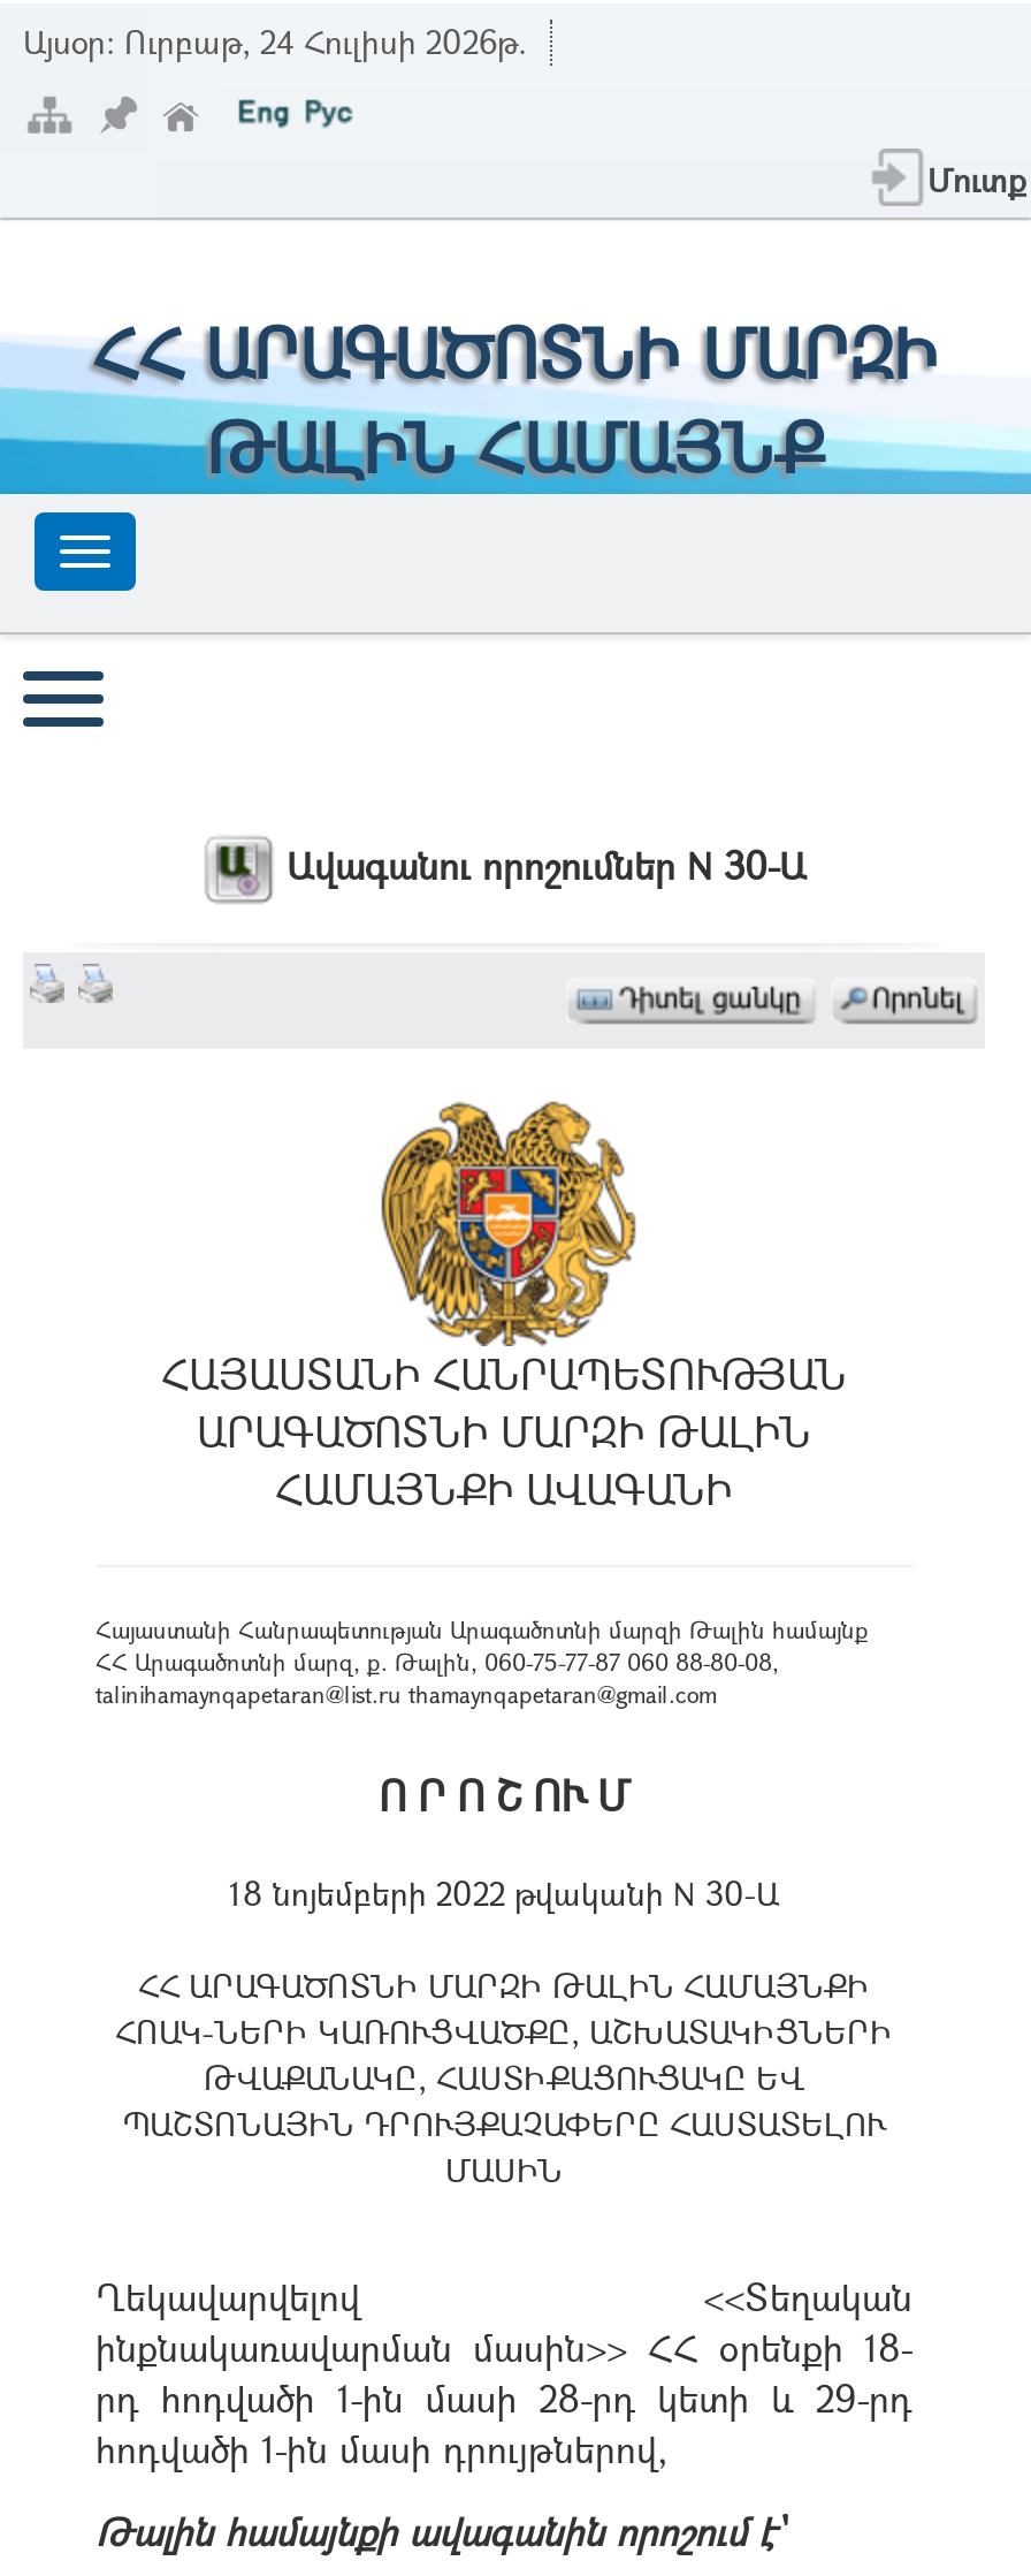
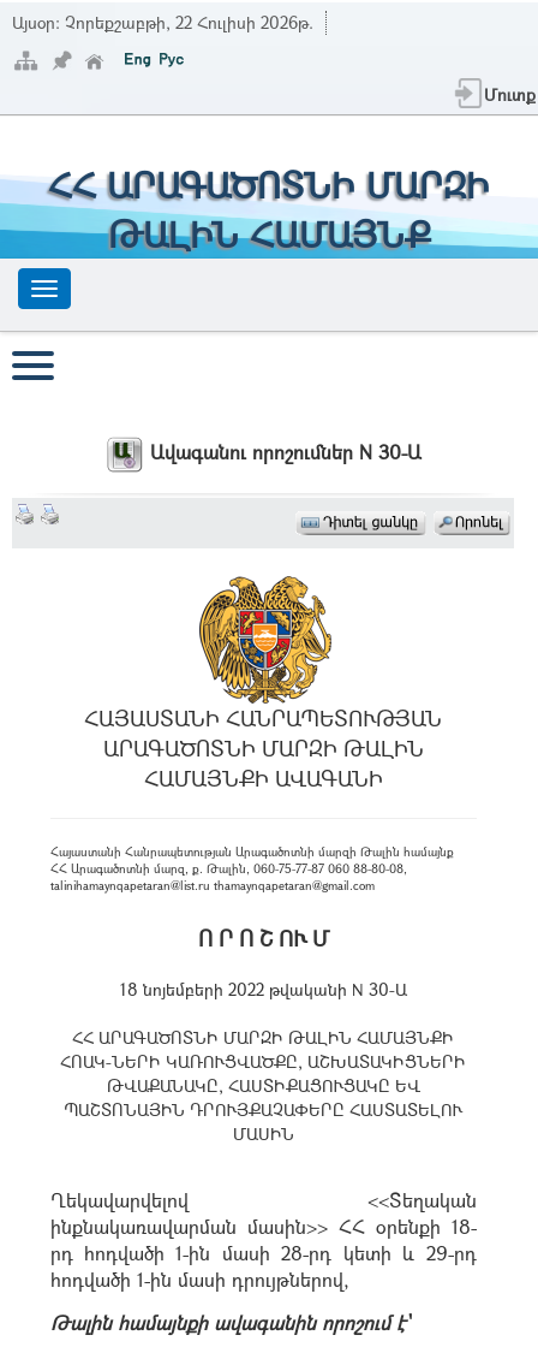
- Այսօր: Ուրբաթ, 24 Հուլիսի 2026թ.
+ Այսօր: Չորեքշաբթի, 22 Հուլիսի 2026թ.
